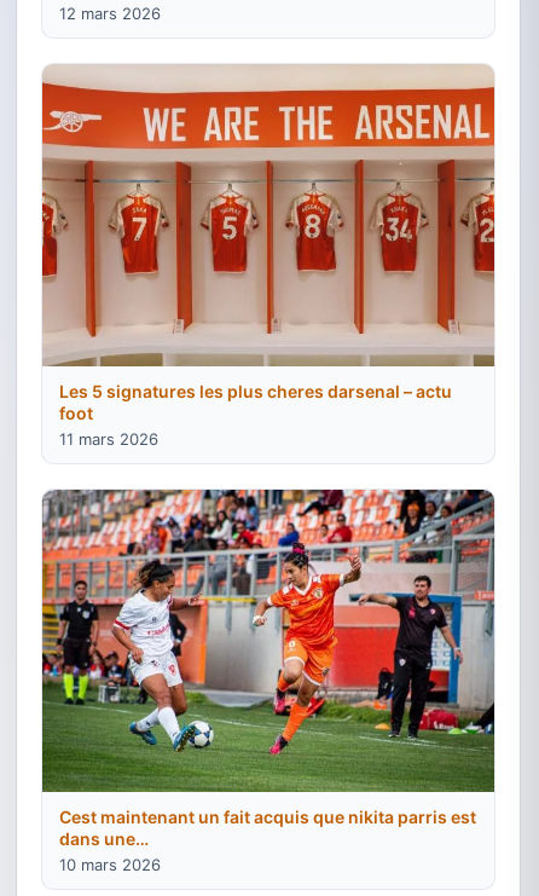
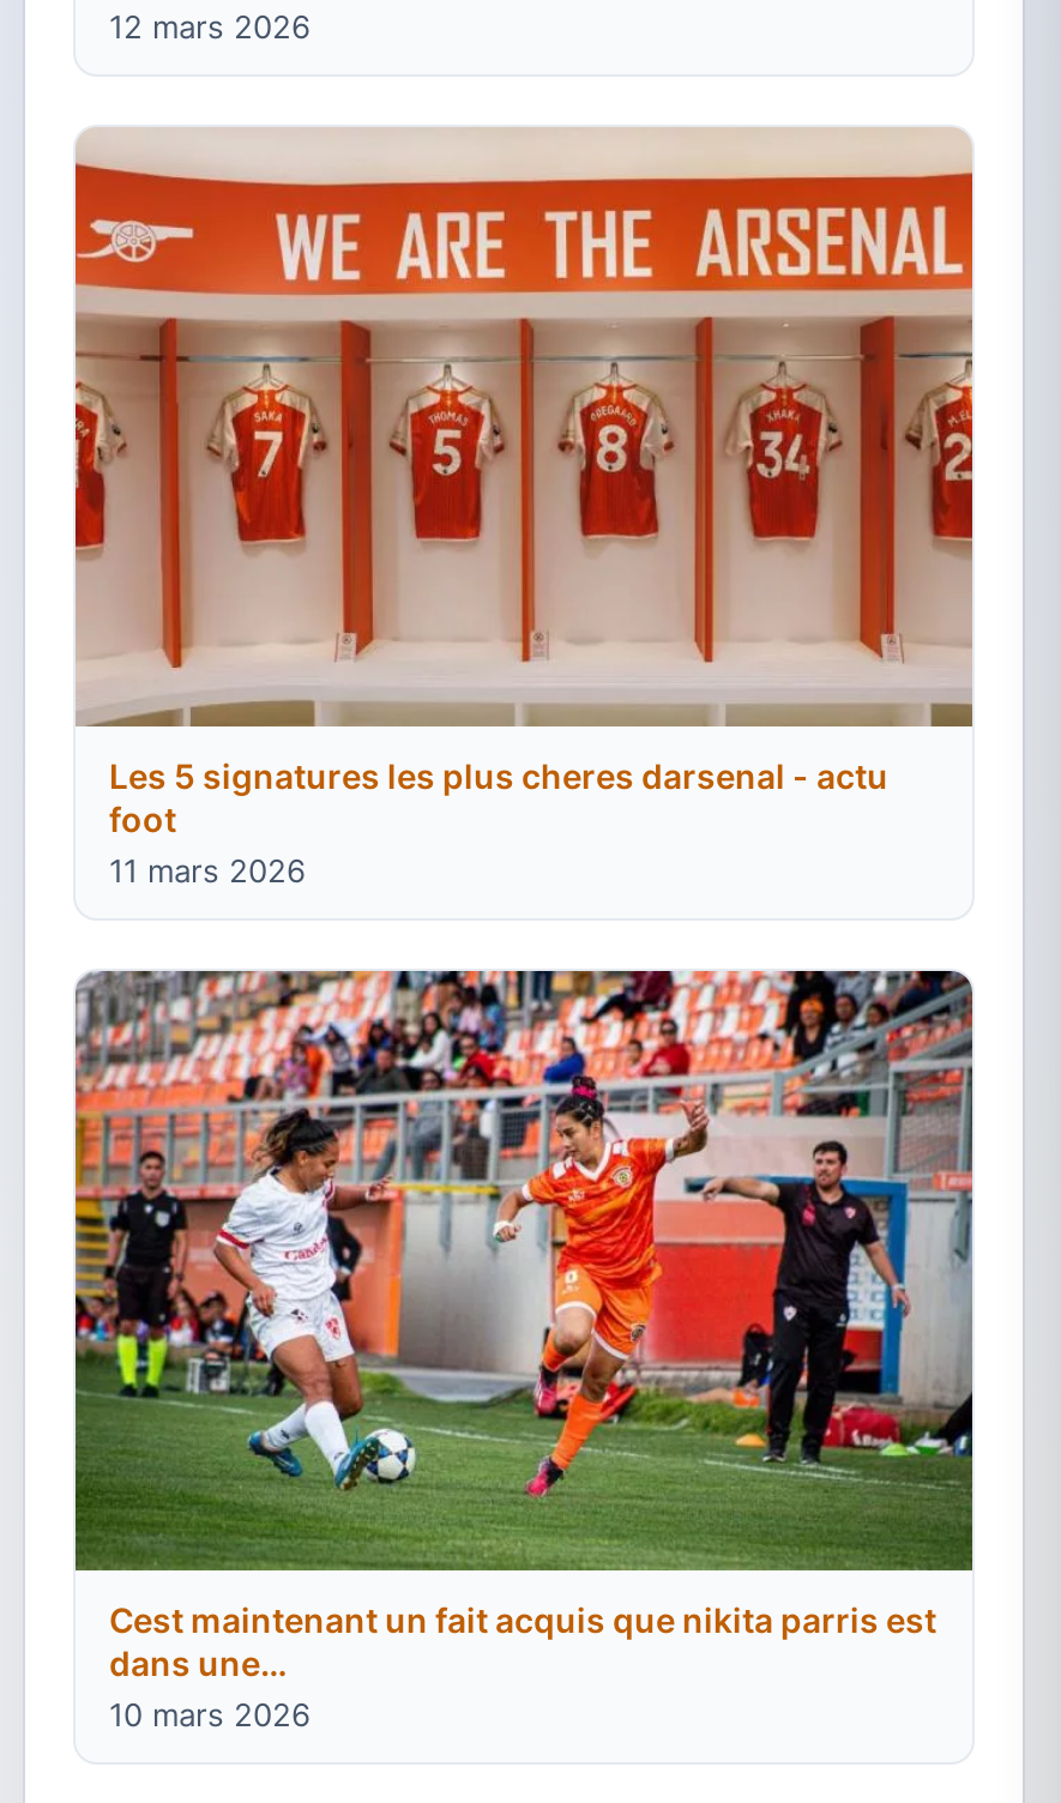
- Les 5 signatures les plus cheres darsenal – actu
+ Les 5 signatures les plus cheres darsenal - actu
